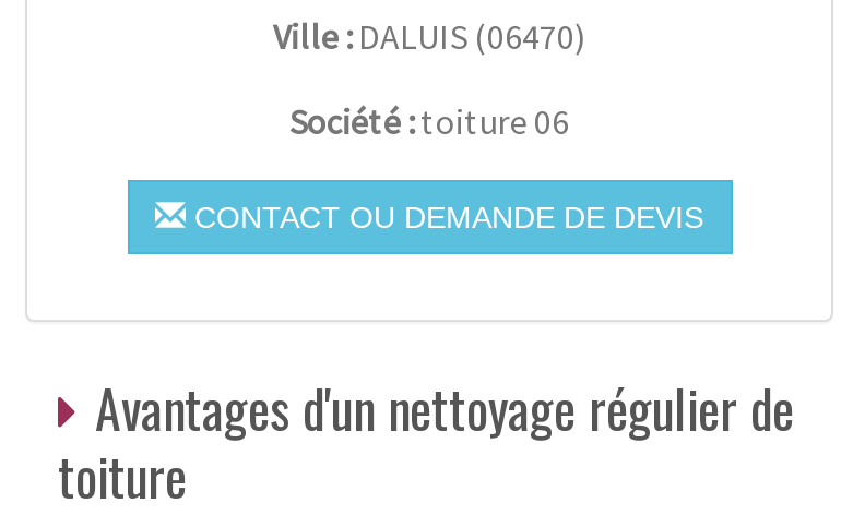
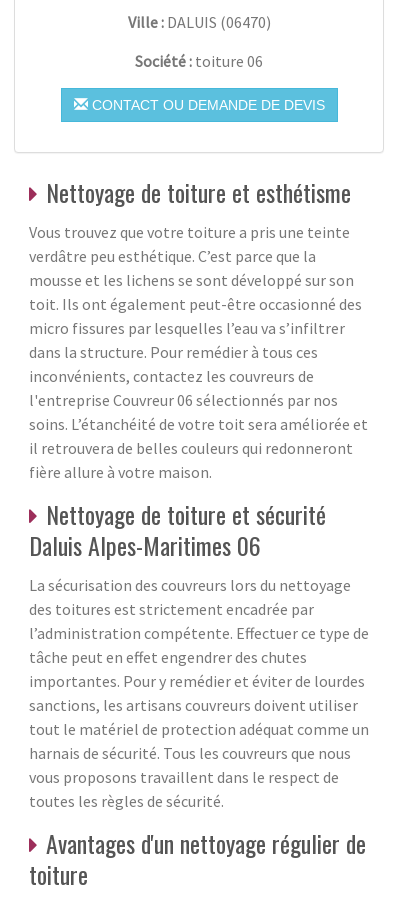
+ Nettoyage de toiture et esthétisme
+ Vous trouvez que votre toiture a pris une teinte
+ verdâtre peu esthétique. C’est parce que la
+ mousse et les lichens se sont développé sur son
+ toit. Ils ont également peut-être occasionné des
+ micro fissures par lesquelles l’eau va s’infiltrer
+ dans la structure. Pour remédier à tous ces
+ inconvénients, contactez les couvreurs de
+ l'entreprise Couvreur 06 sélectionnés par nos
+ soins. L’étanchéité de votre toit sera améliorée et
+ il retrouvera de belles couleurs qui redonneront
+ fière allure à votre maison.
+ Nettoyage de toiture et sécurité
+ Daluis Alpes-Maritimes 06
+ La sécurisation des couvreurs lors du nettoyage
+ des toitures est strictement encadrée par
+ l’administration compétente. Effectuer ce type de
+ tâche peut en effet engendrer des chutes
+ importantes. Pour y remédier et éviter de lourdes
+ sanctions, les artisans couvreurs doivent utiliser
+ tout le matériel de protection adéquat comme un
+ harnais de sécurité. Tous les couvreurs que nous
+ vous proposons travaillent dans le respect de
+ toutes les règles de sécurité.
